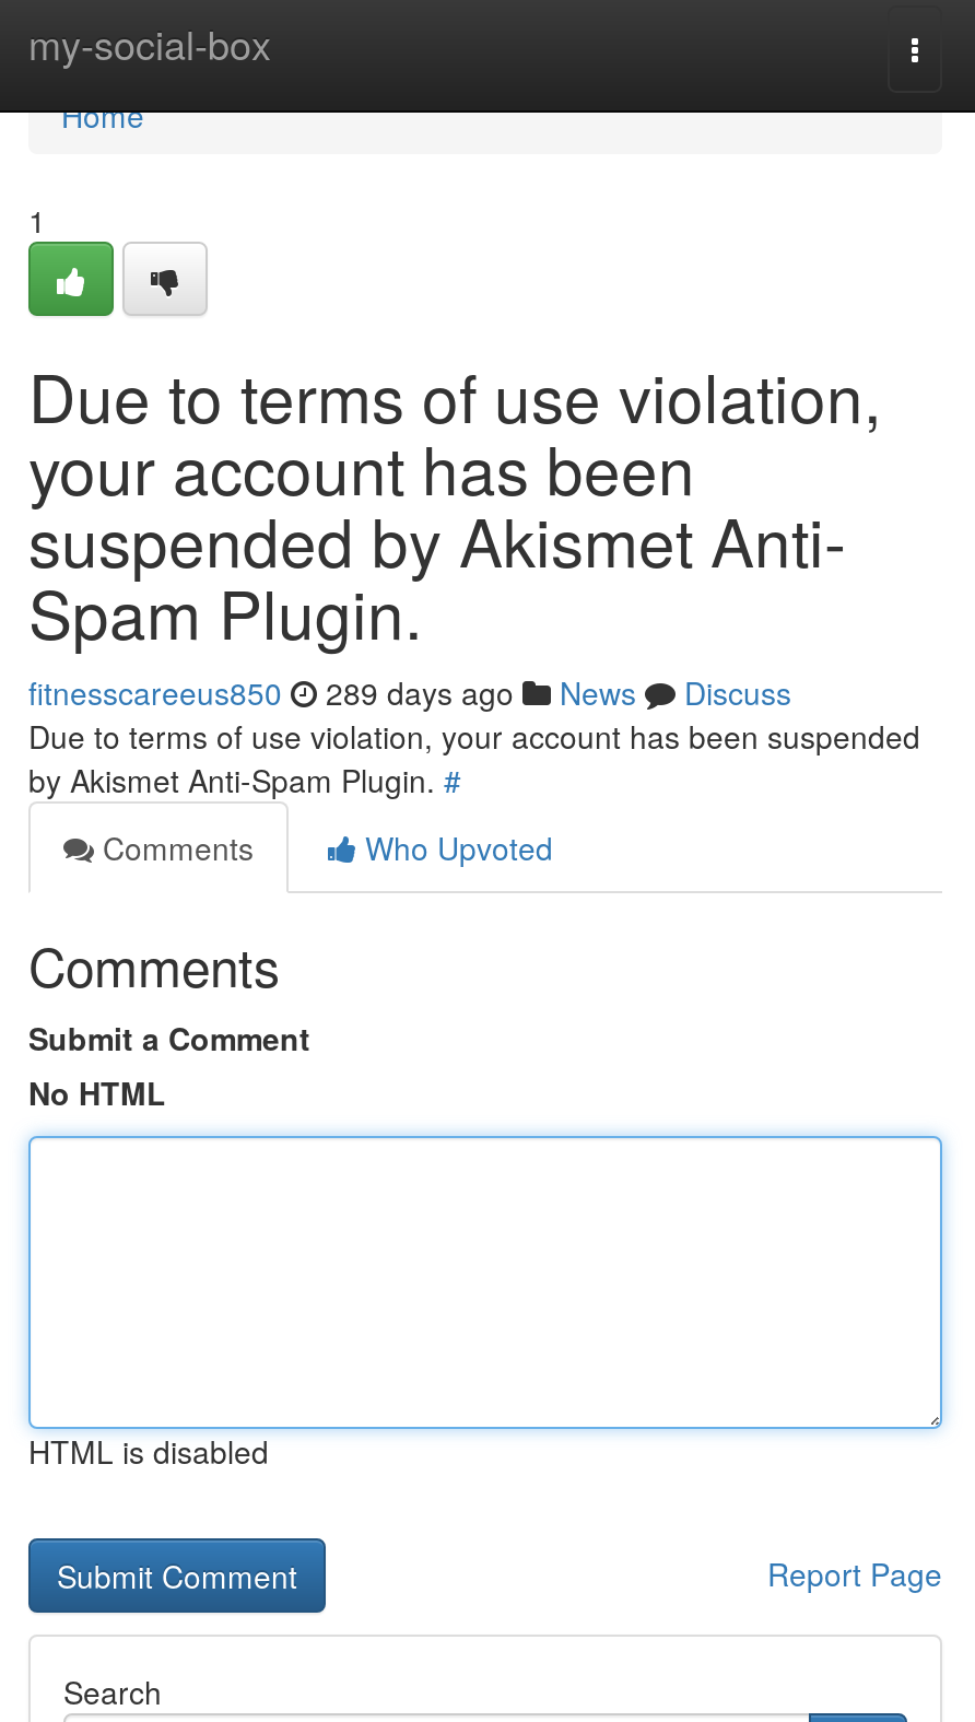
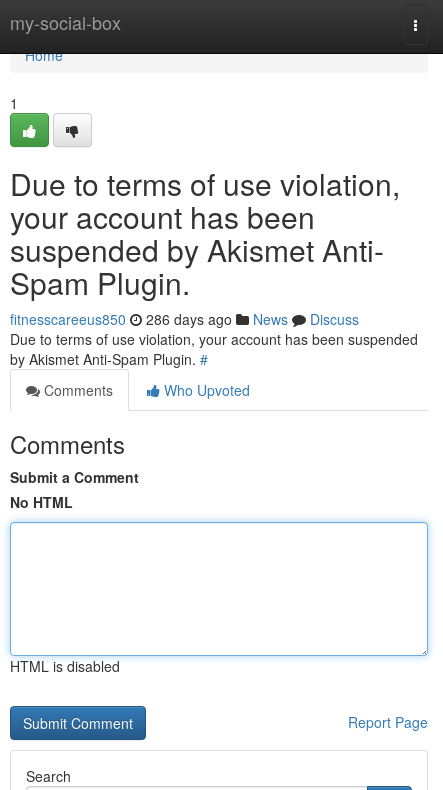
- fitnesscareeus850 289 days ago News Discuss
+ fitnesscareeus850 286 days ago News Discuss
